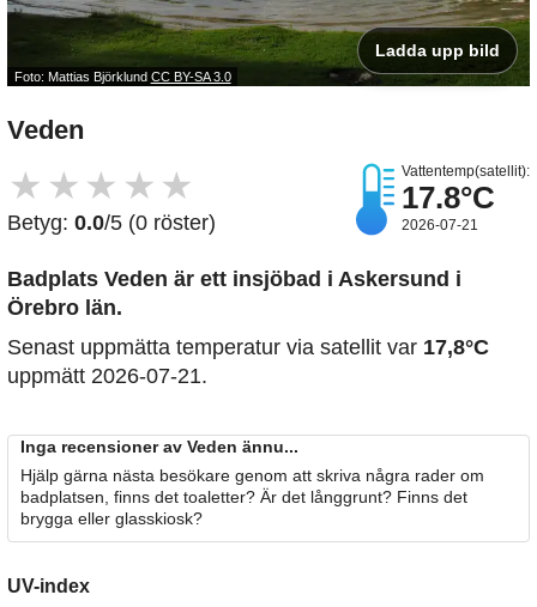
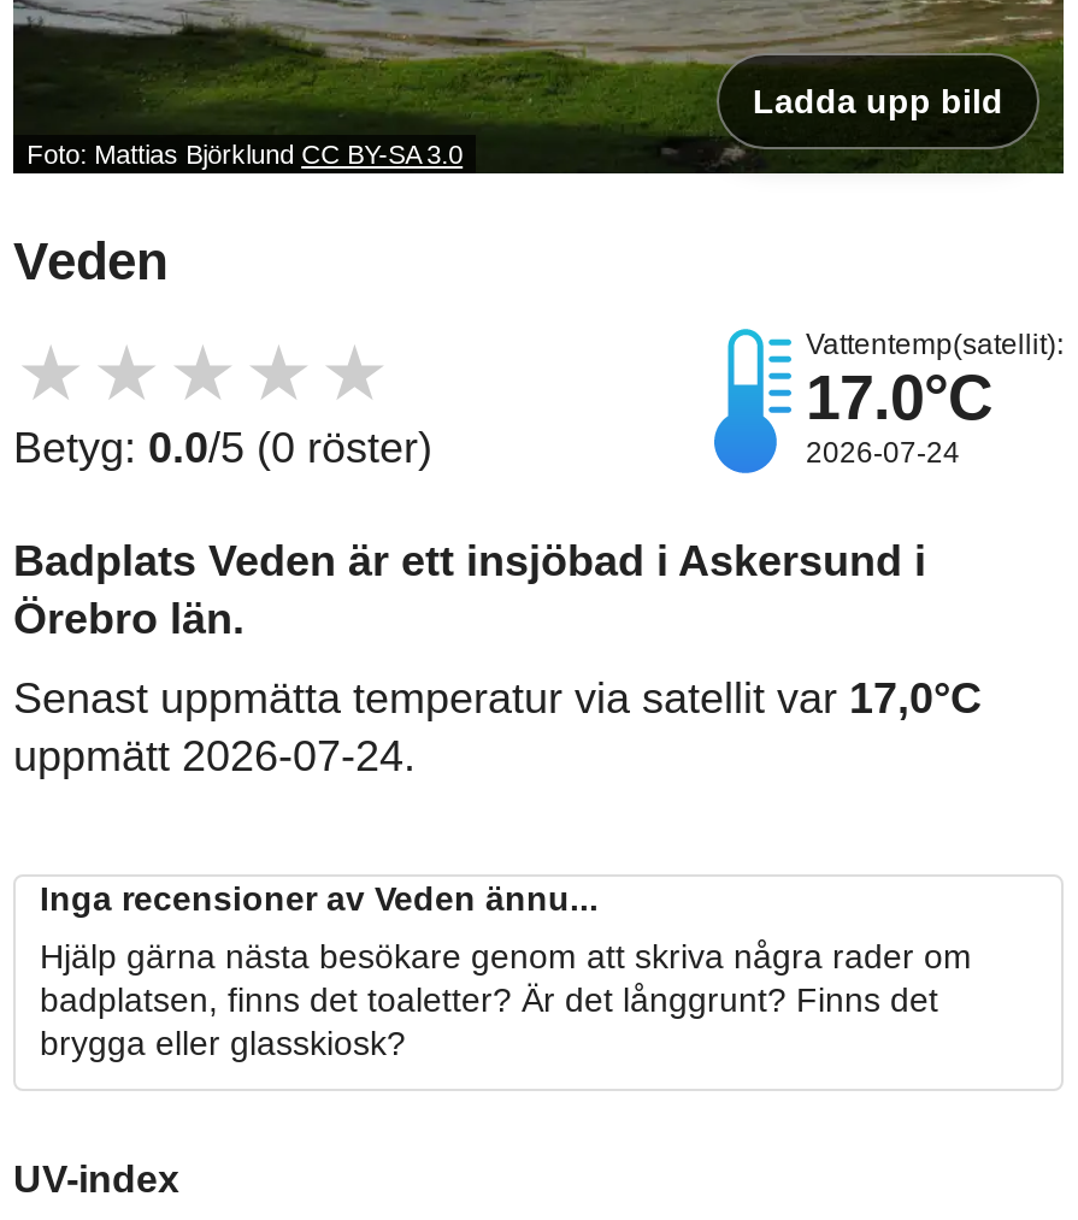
- 17.8°C
- 2026-07-21
+ 17.0°C
+ 2026-07-24

- Senast uppmätta temperatur via satellit var 17,8°C
+ Senast uppmätta temperatur via satellit var 17,0°C

- uppmätt 2026-07-21.
+ uppmätt 2026-07-24.
